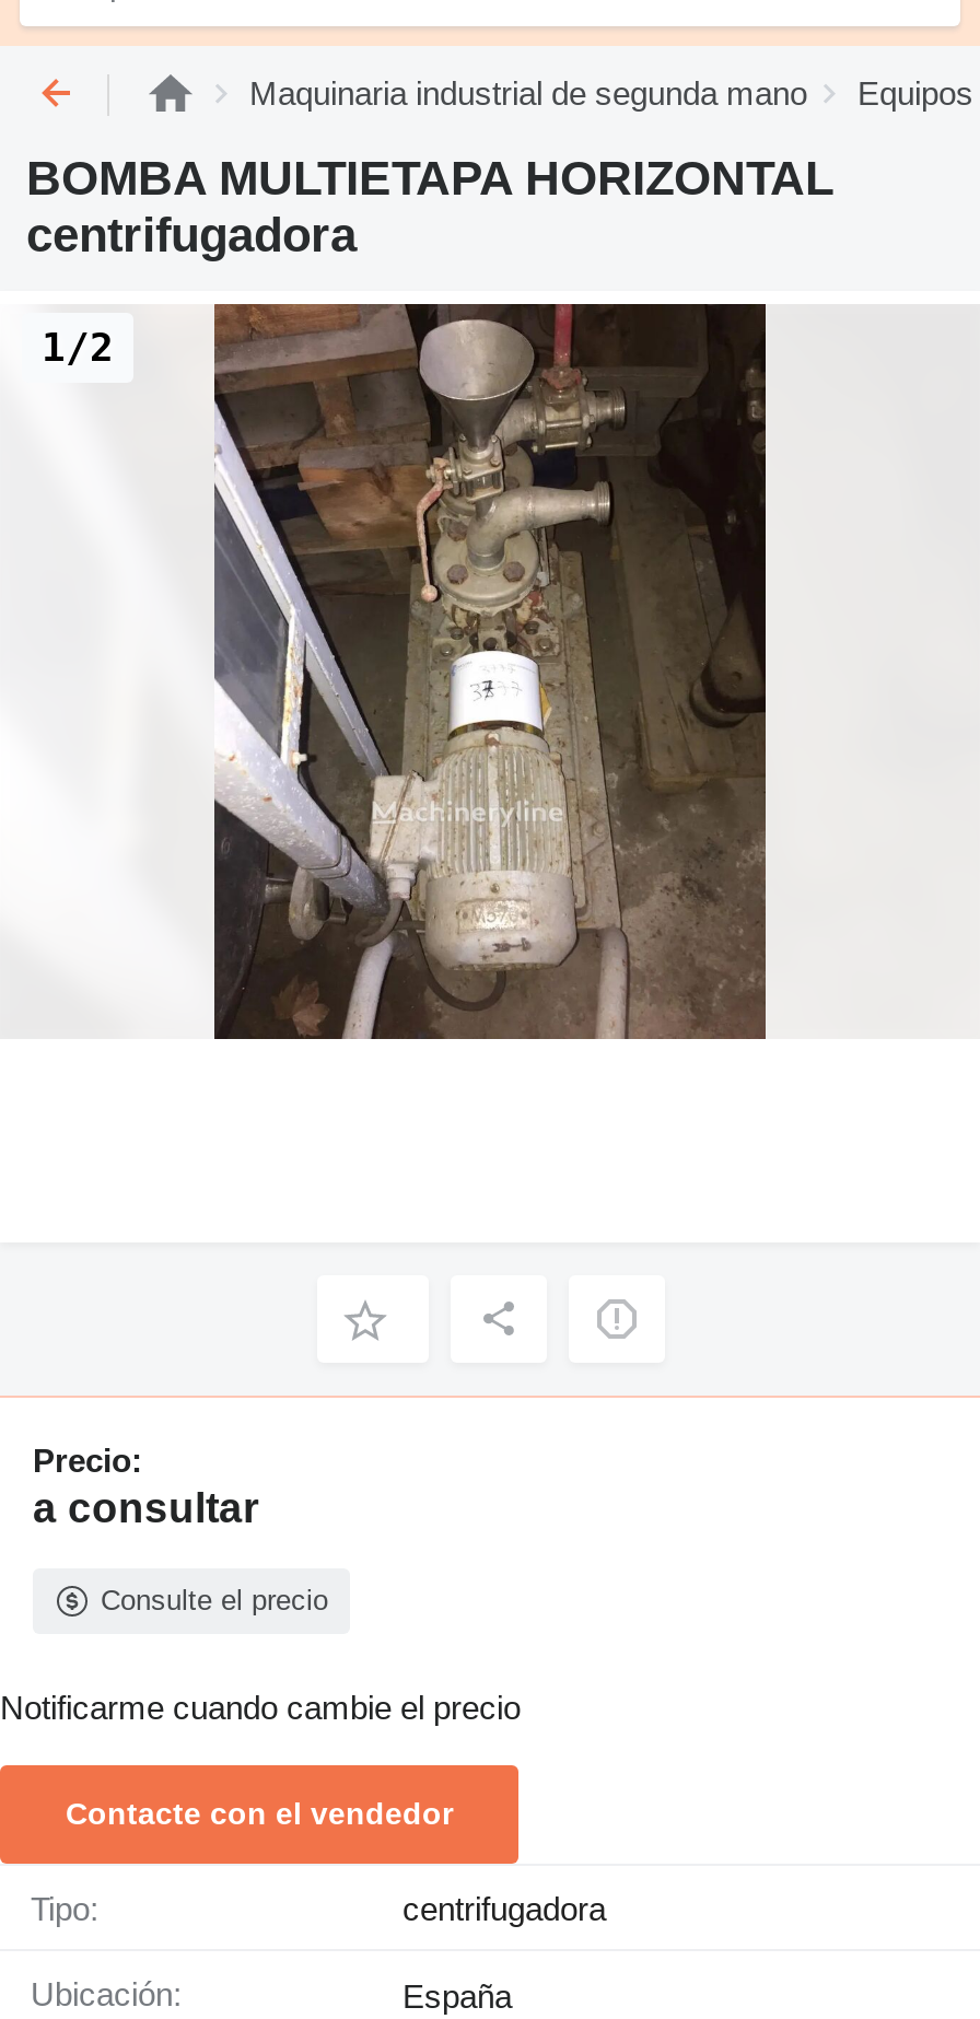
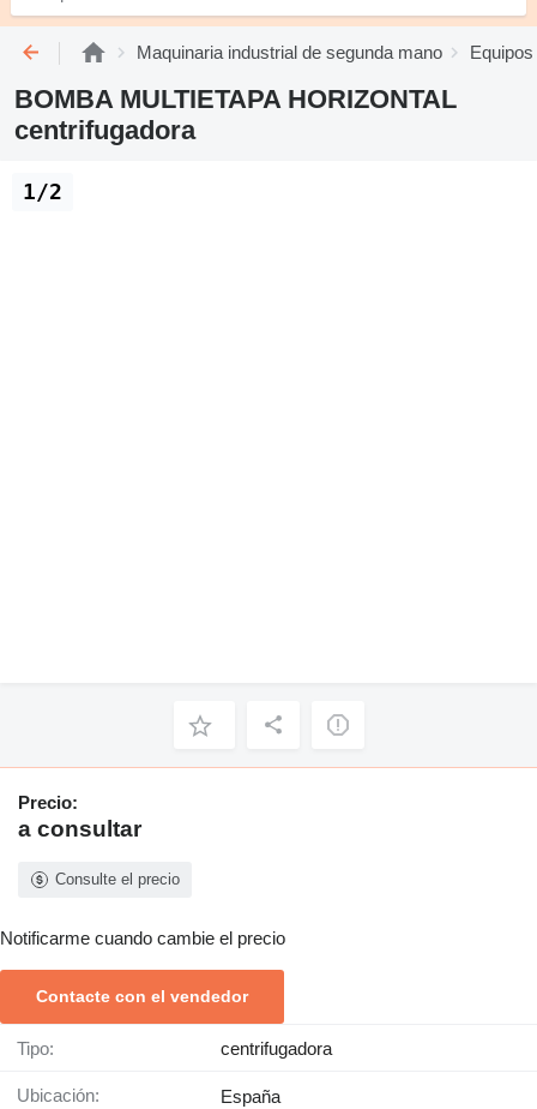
- [image]
